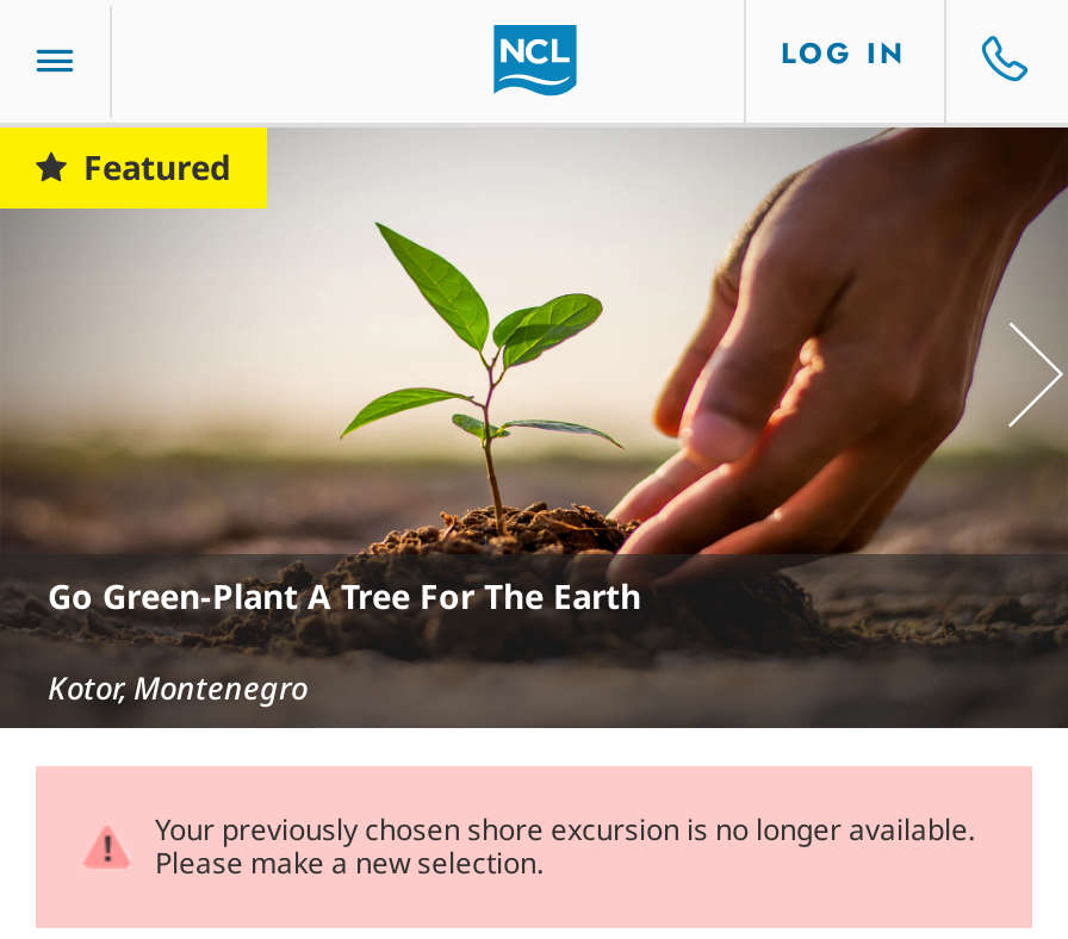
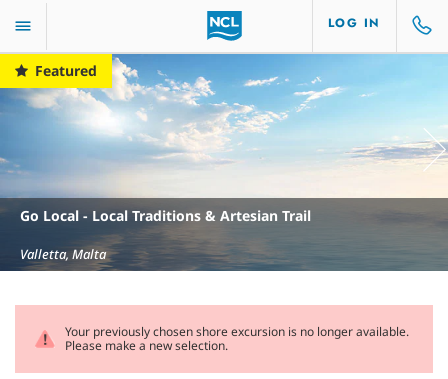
- [image]
- Go Green-Plant A Tree For The Earth
+ [image]
+ Go Local - Local Traditions & Artesian Trail

- Kotor, Montenegro
+ Valletta, Malta
